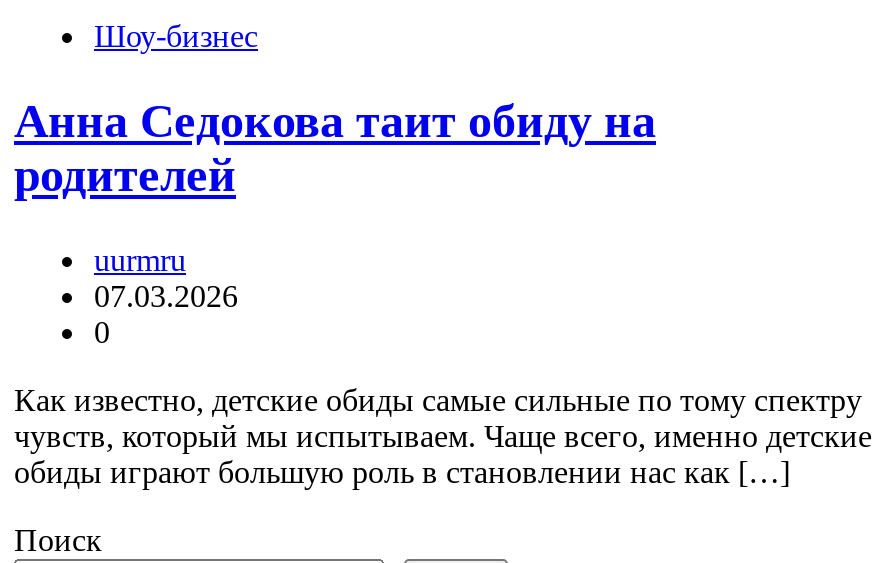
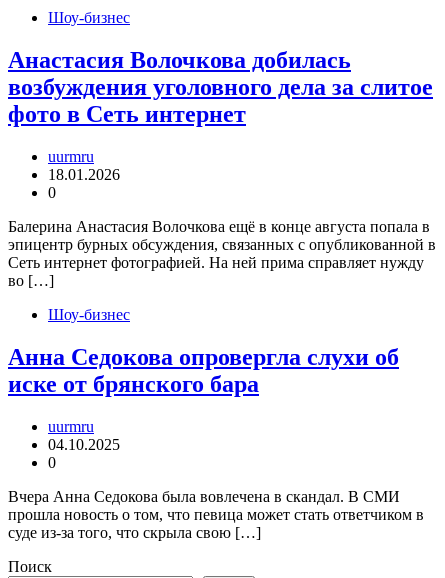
- Анна Седокова таит обиду на
- родителей
+ Анастасия Волочкова добилась
+ возбуждения уголовного дела за слитое
+ фото в Сеть интернет

- 07.03.2026
+ 18.01.2026

- Как известно, детские обиды самые сильные по тому спектру
- чувств, который мы испытываем. Чаще всего, именно детские
- обиды играют большую роль в становлении нас как […]
+ Балерина Анастасия Волочкова ещё в конце августа попала в
+ эпицентр бурных обсуждения, связанных с опубликованной в
+ Сеть интернет фотографией. На ней прима справляет нужду
+ во […]
+ Шоу-бизнес
+ Анна Седокова опровергла слухи об
+ иске от брянского бара
+ uurmru
+ 04.10.2025
+ 0
+ Вчера Анна Седокова была вовлечена в скандал. В СМИ
+ прошла новость о том, что певица может стать ответчиком в
+ суде из-за того, что скрыла свою […]
